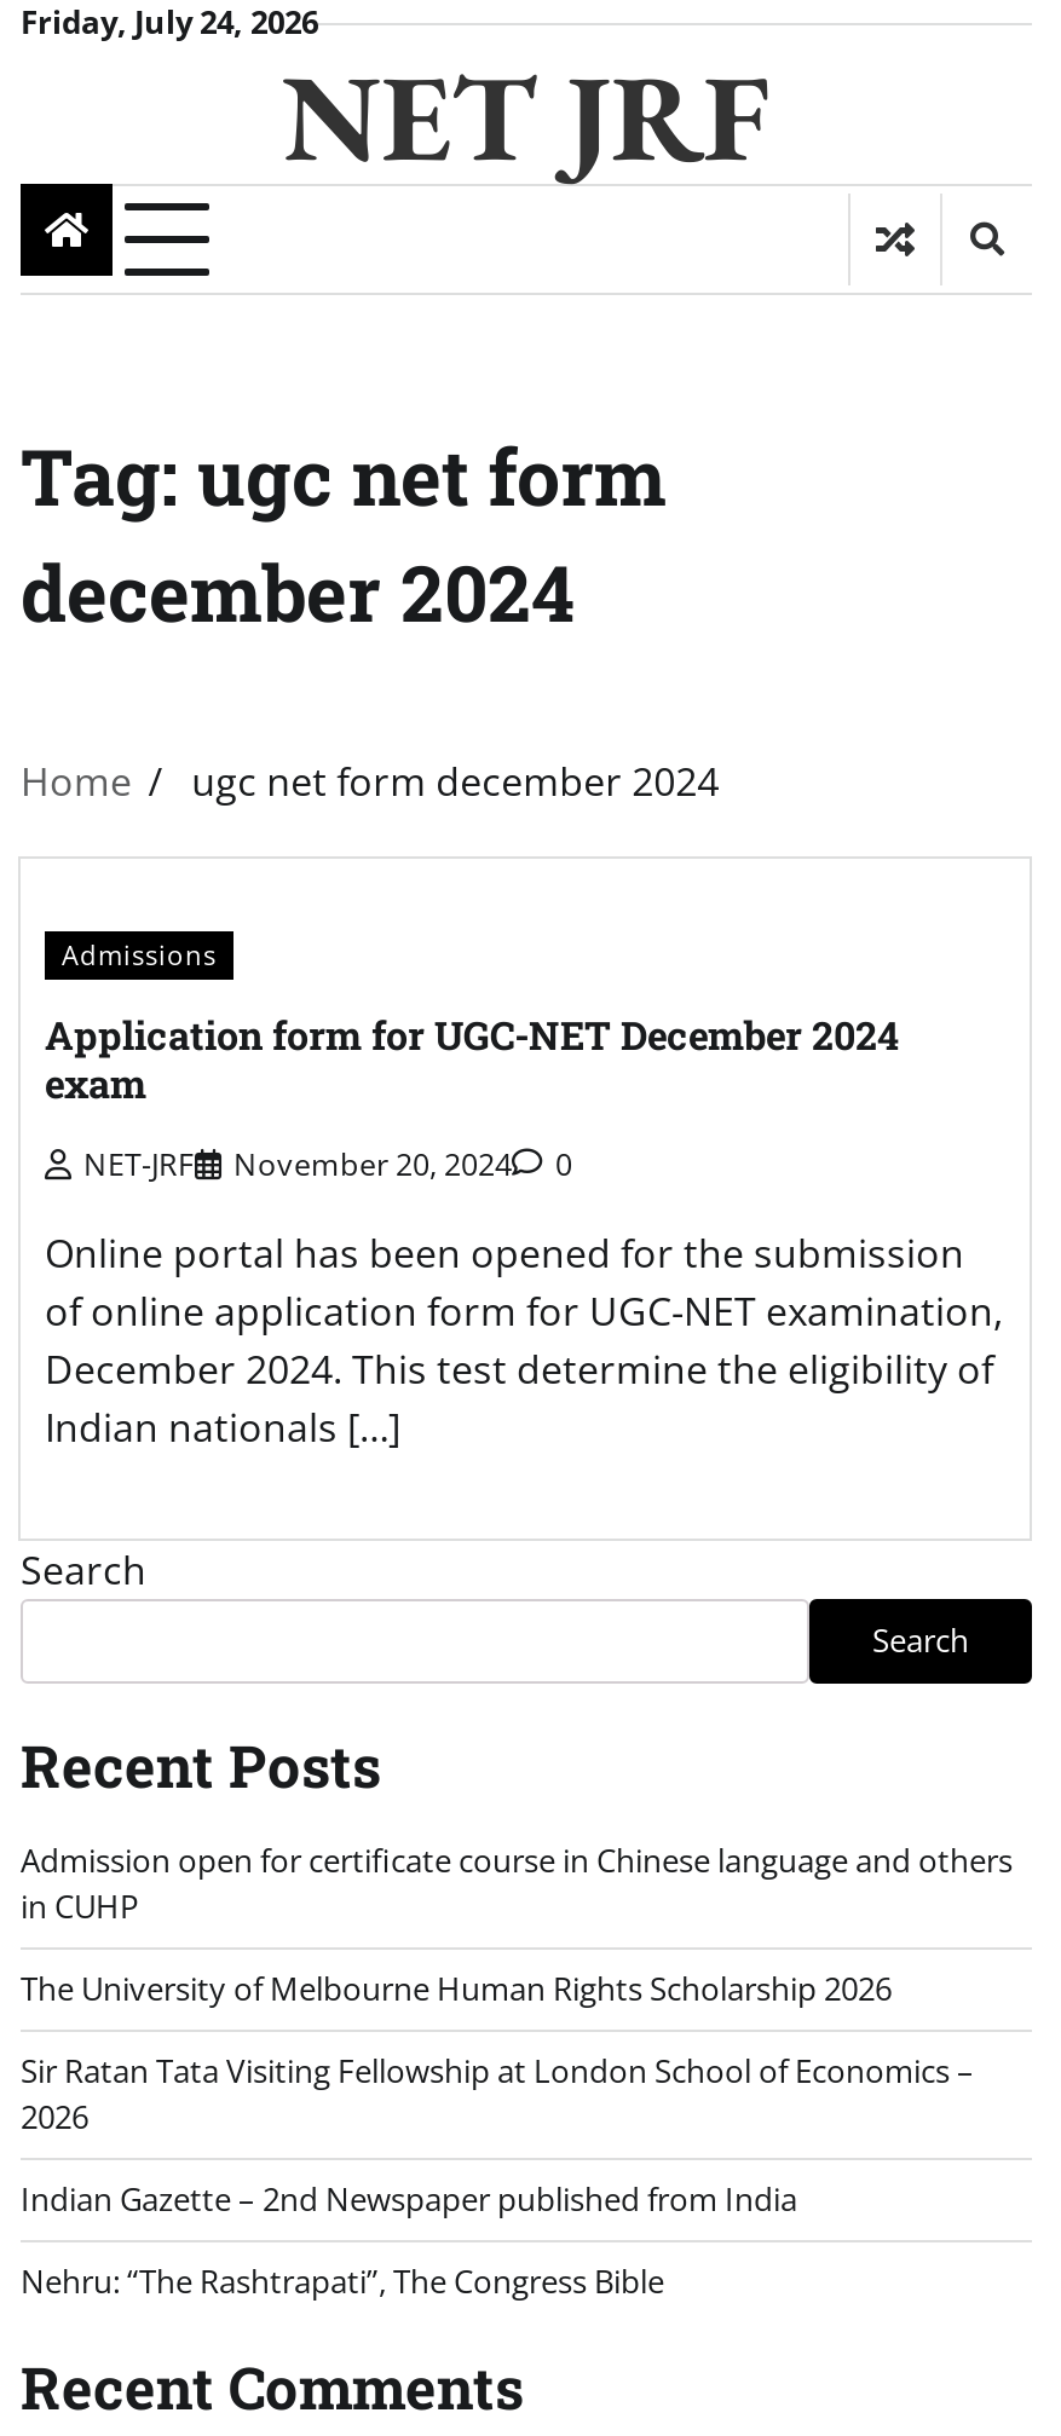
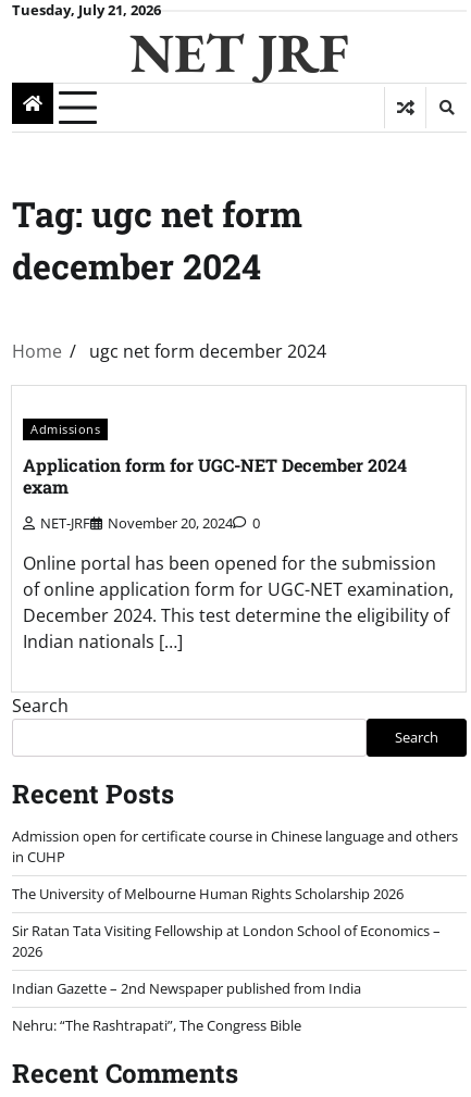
- Friday, July 24, 2026
+ Tuesday, July 21, 2026
